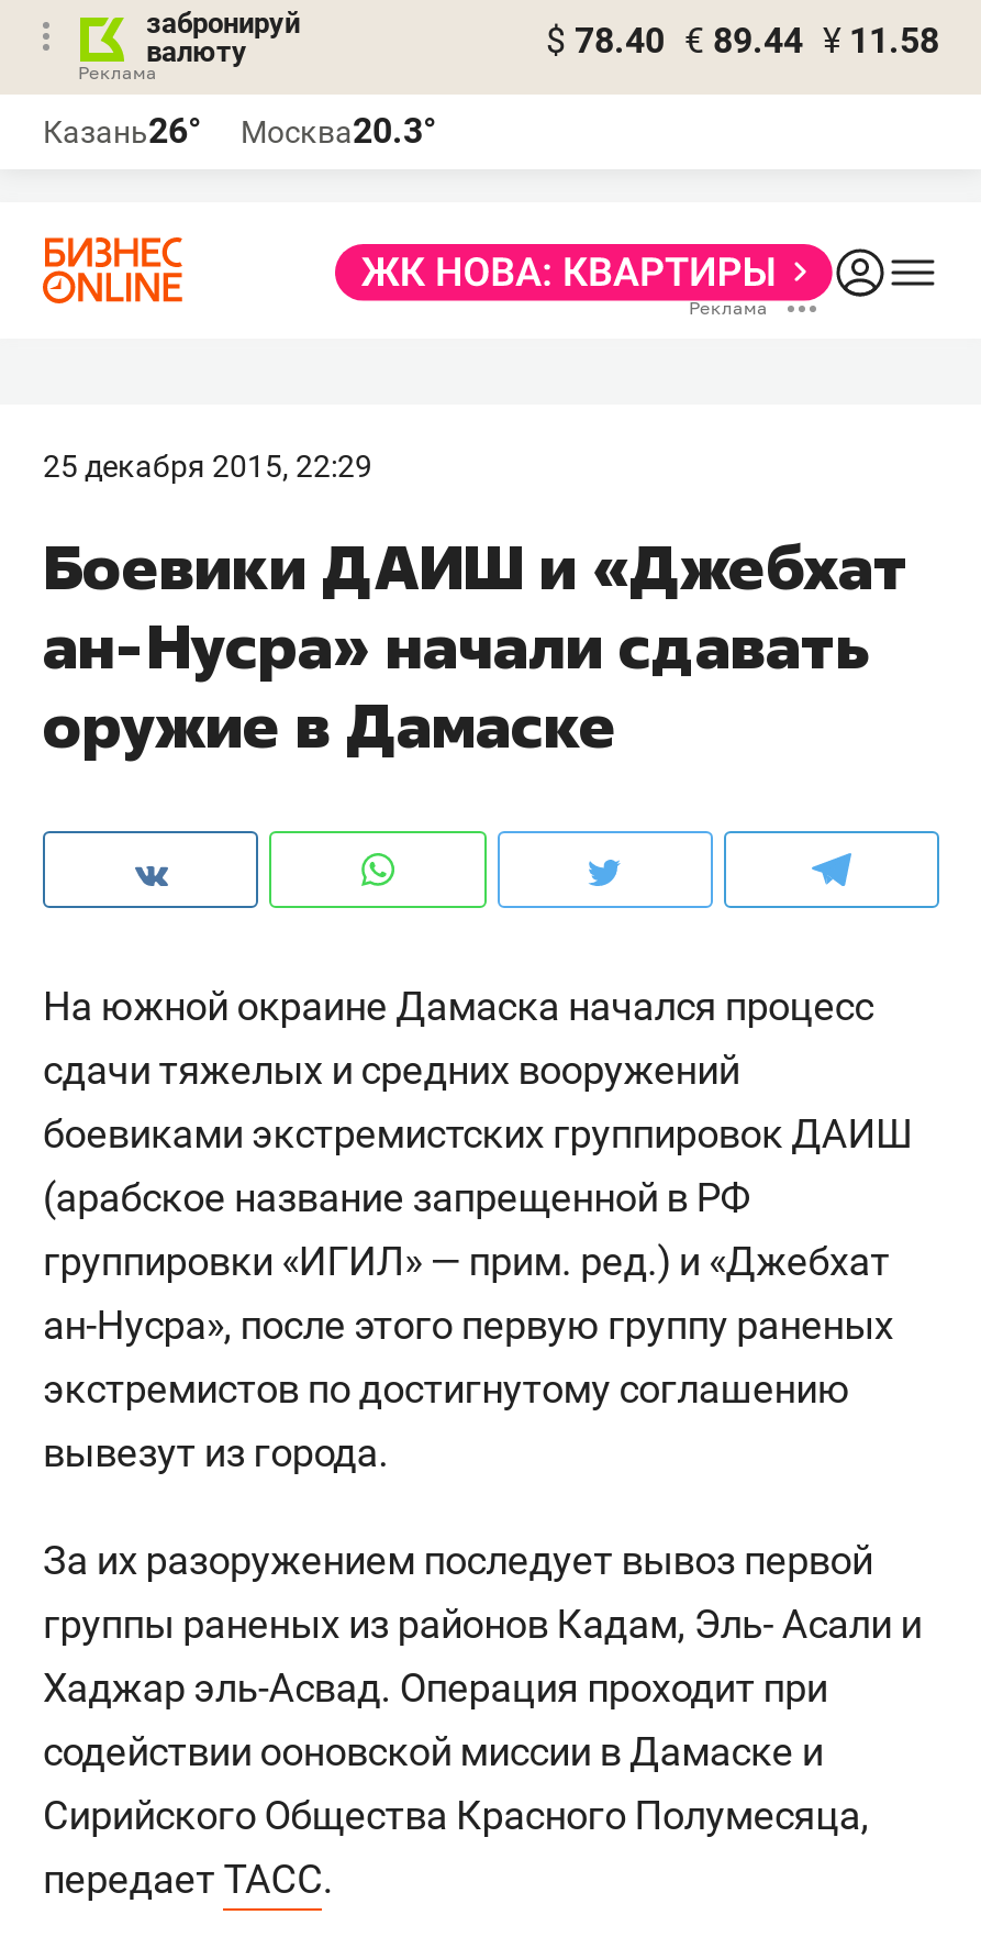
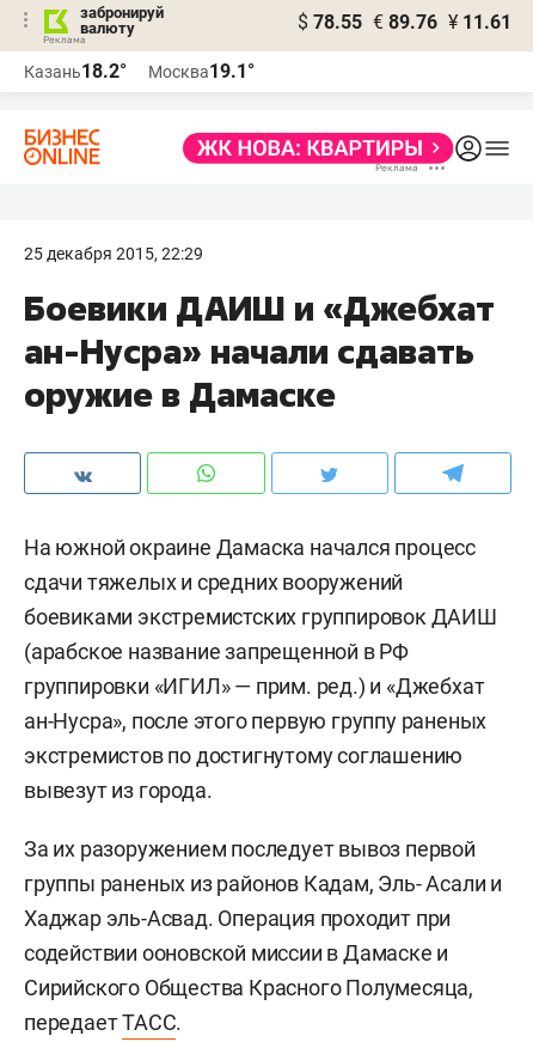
- $ 78.40 € 89.44 ¥ 11.58
+ $ 78.55 € 89.76 ¥ 11.61

- Казань26°
+ Казань18.2°

- Москва20.3°
+ Москва19.1°
